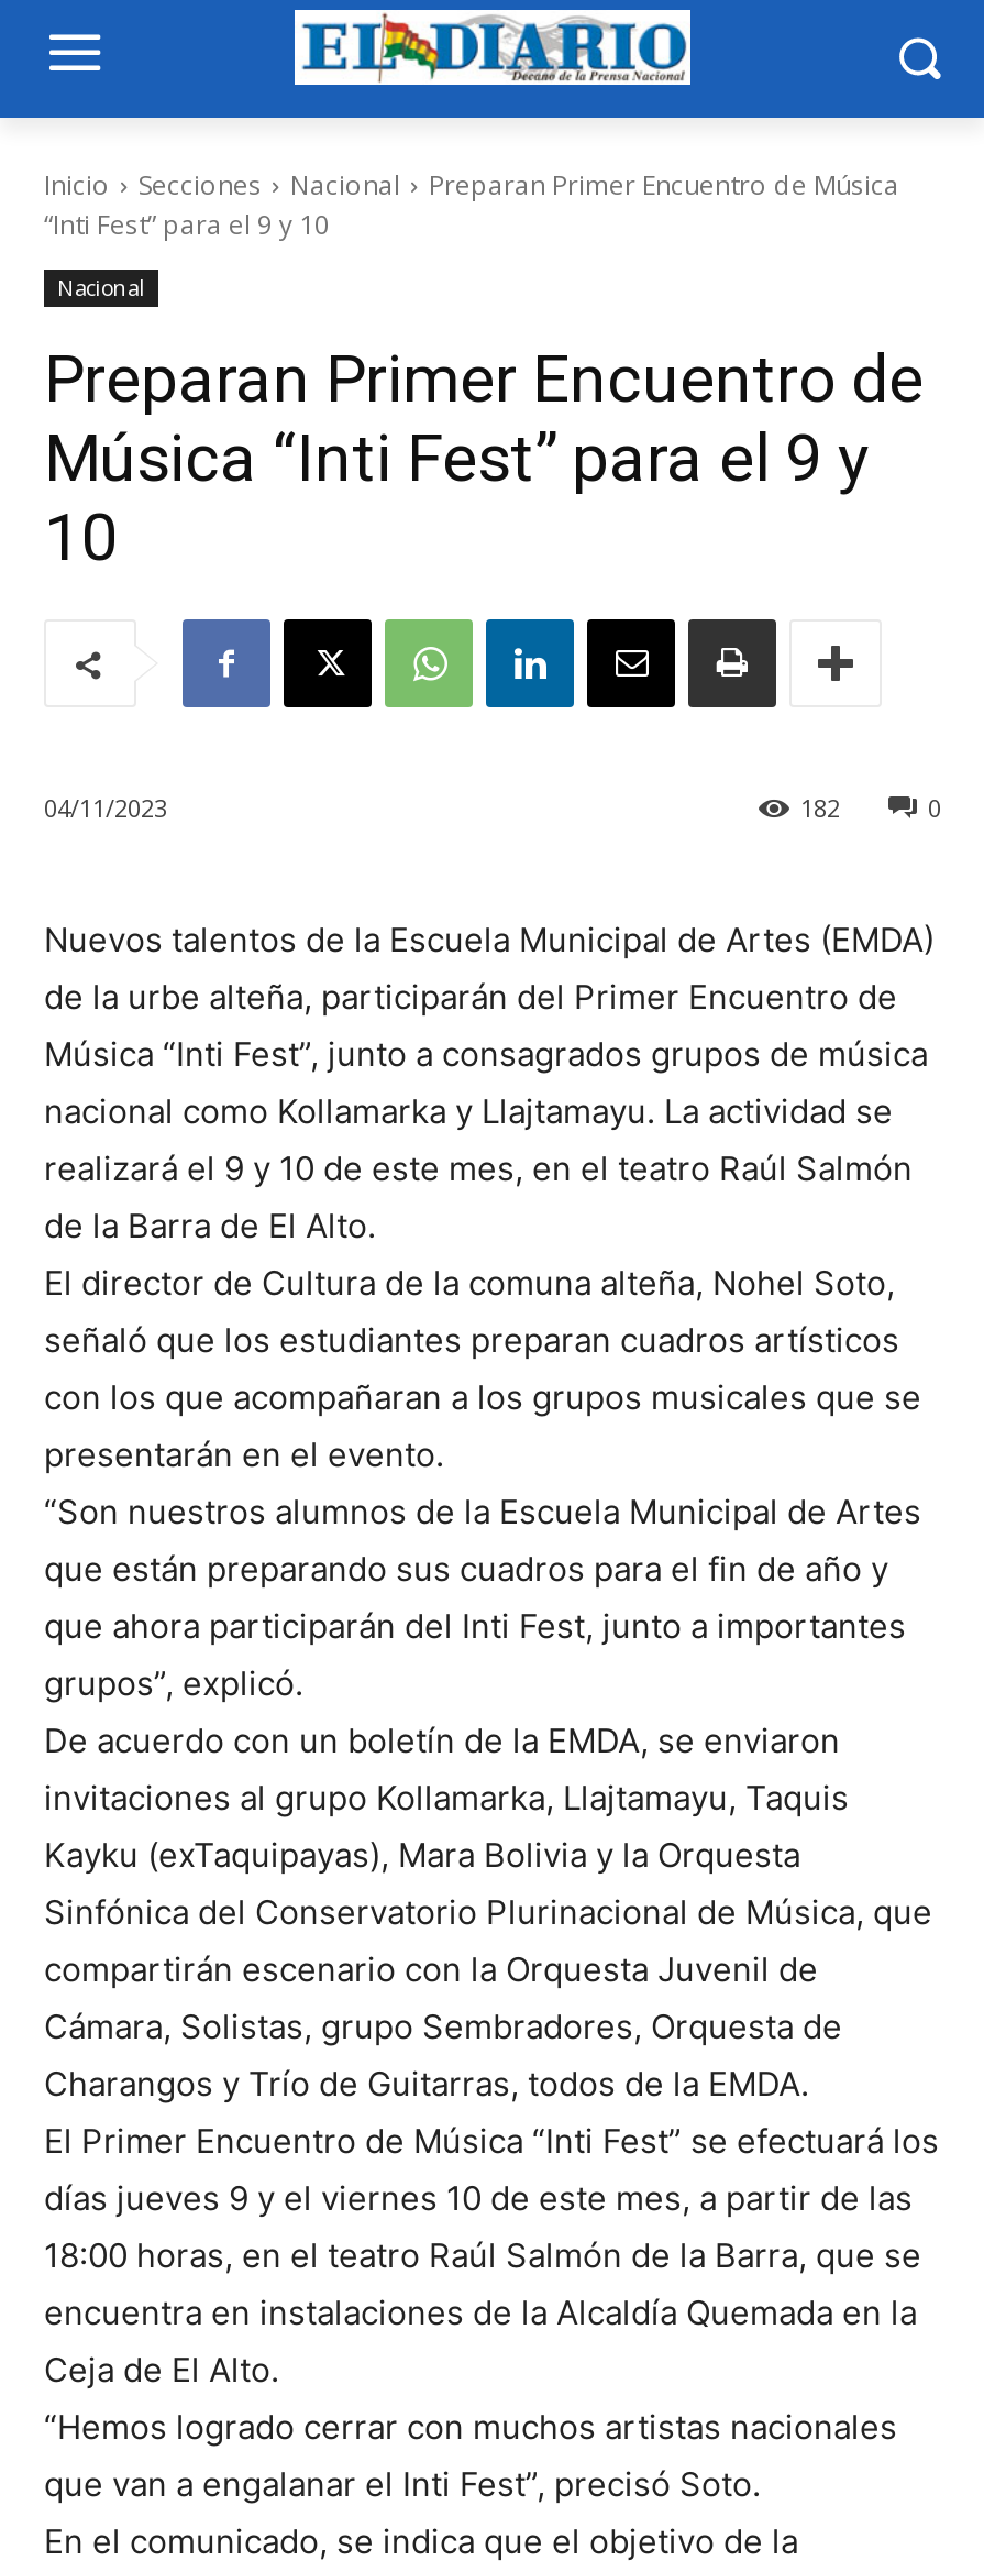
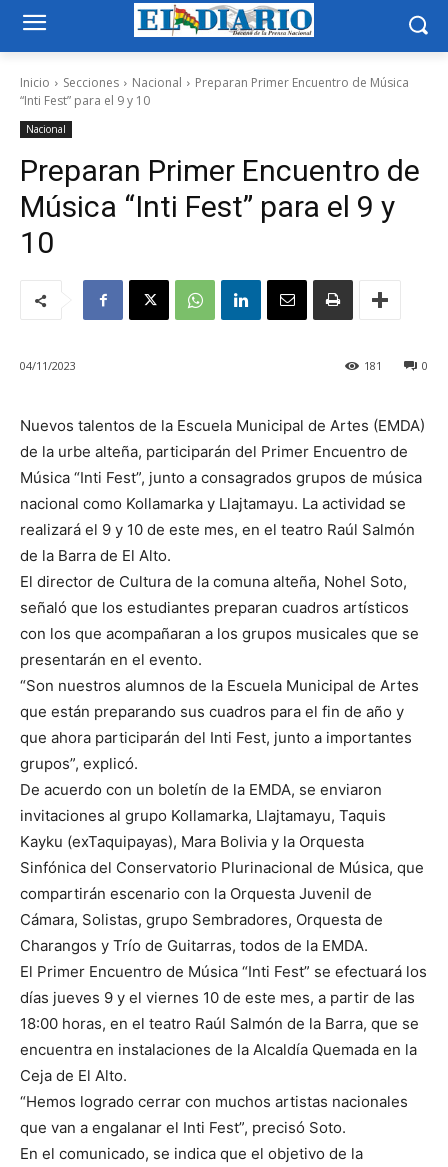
- 182
+ 181
